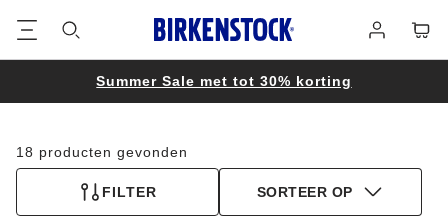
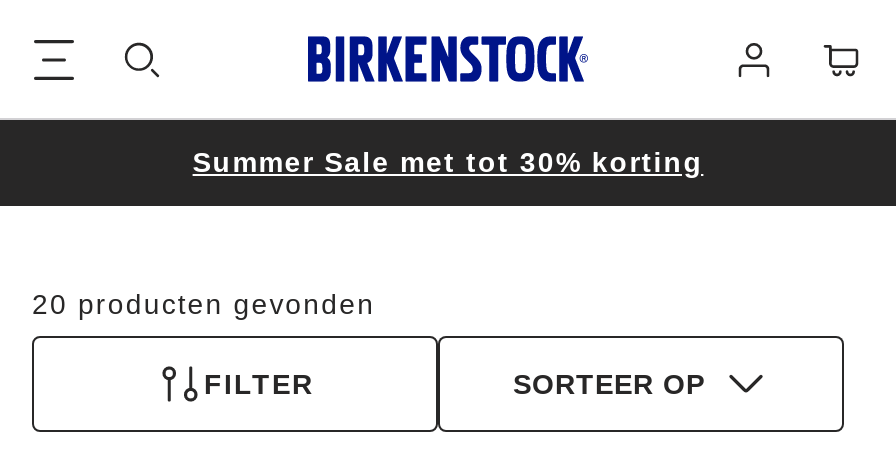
- 18 producten gevonden
+ 20 producten gevonden
